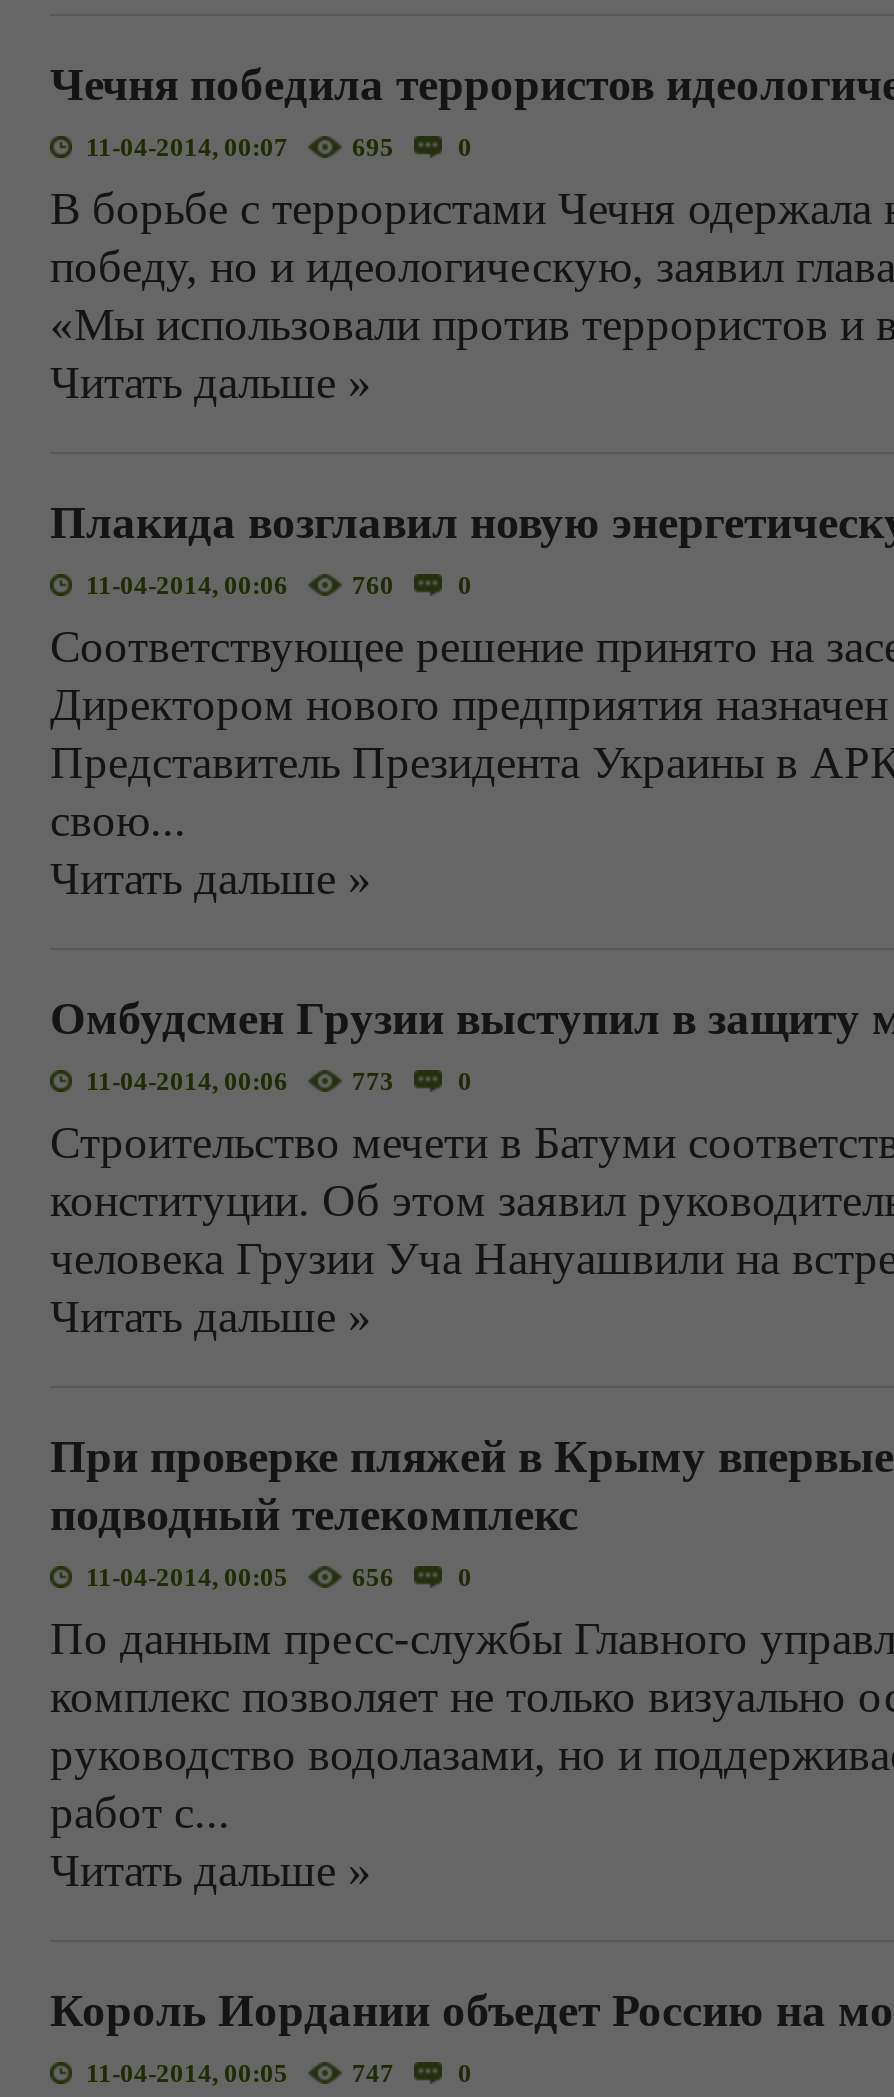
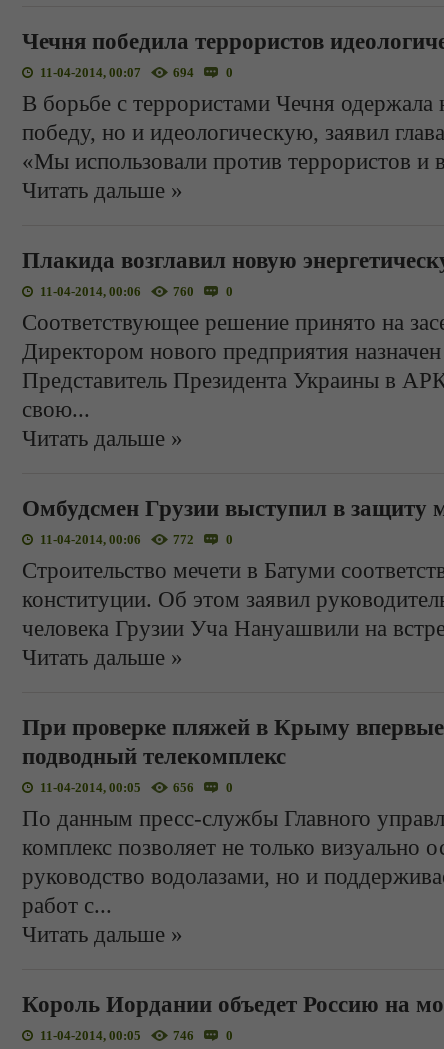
- 695
+ 694

- 773
+ 772

- 747
+ 746
